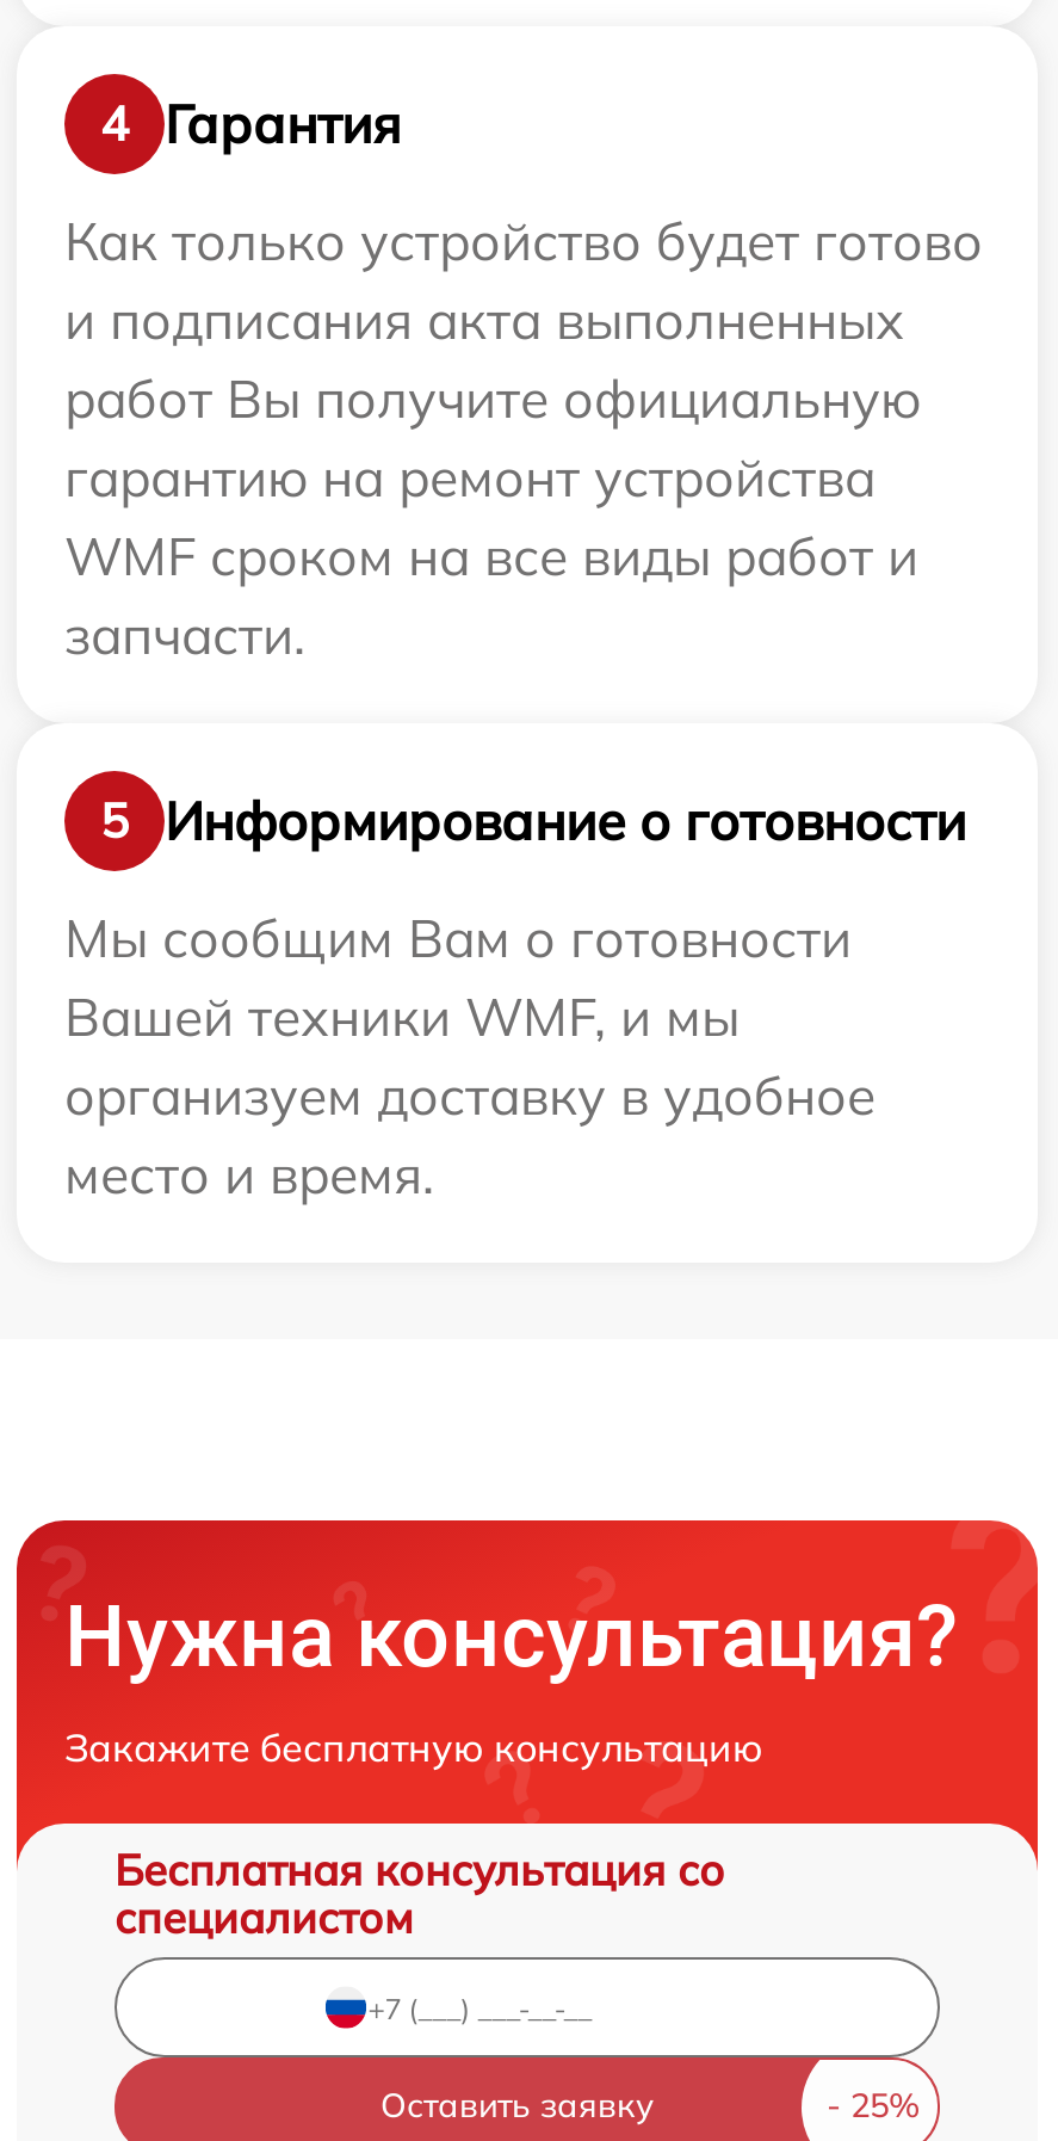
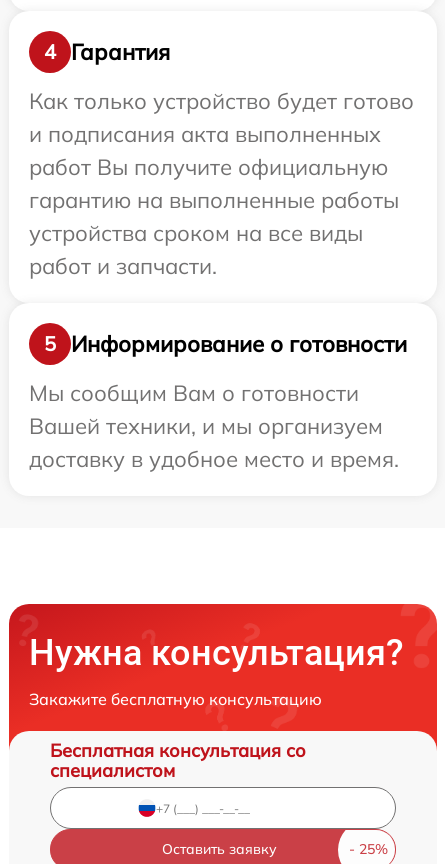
- гарантию на ремонт устройства
- WMF сроком на все виды работ и
- запчасти.
+ гарантию на выполненные работы
+ устройства сроком на все виды
+ работ и запчасти.

- Вашей техники WMF, и мы
- организуем доставку в удобное
- место и время.
+ Вашей техники, и мы организуем
+ доставку в удобное место и время.
